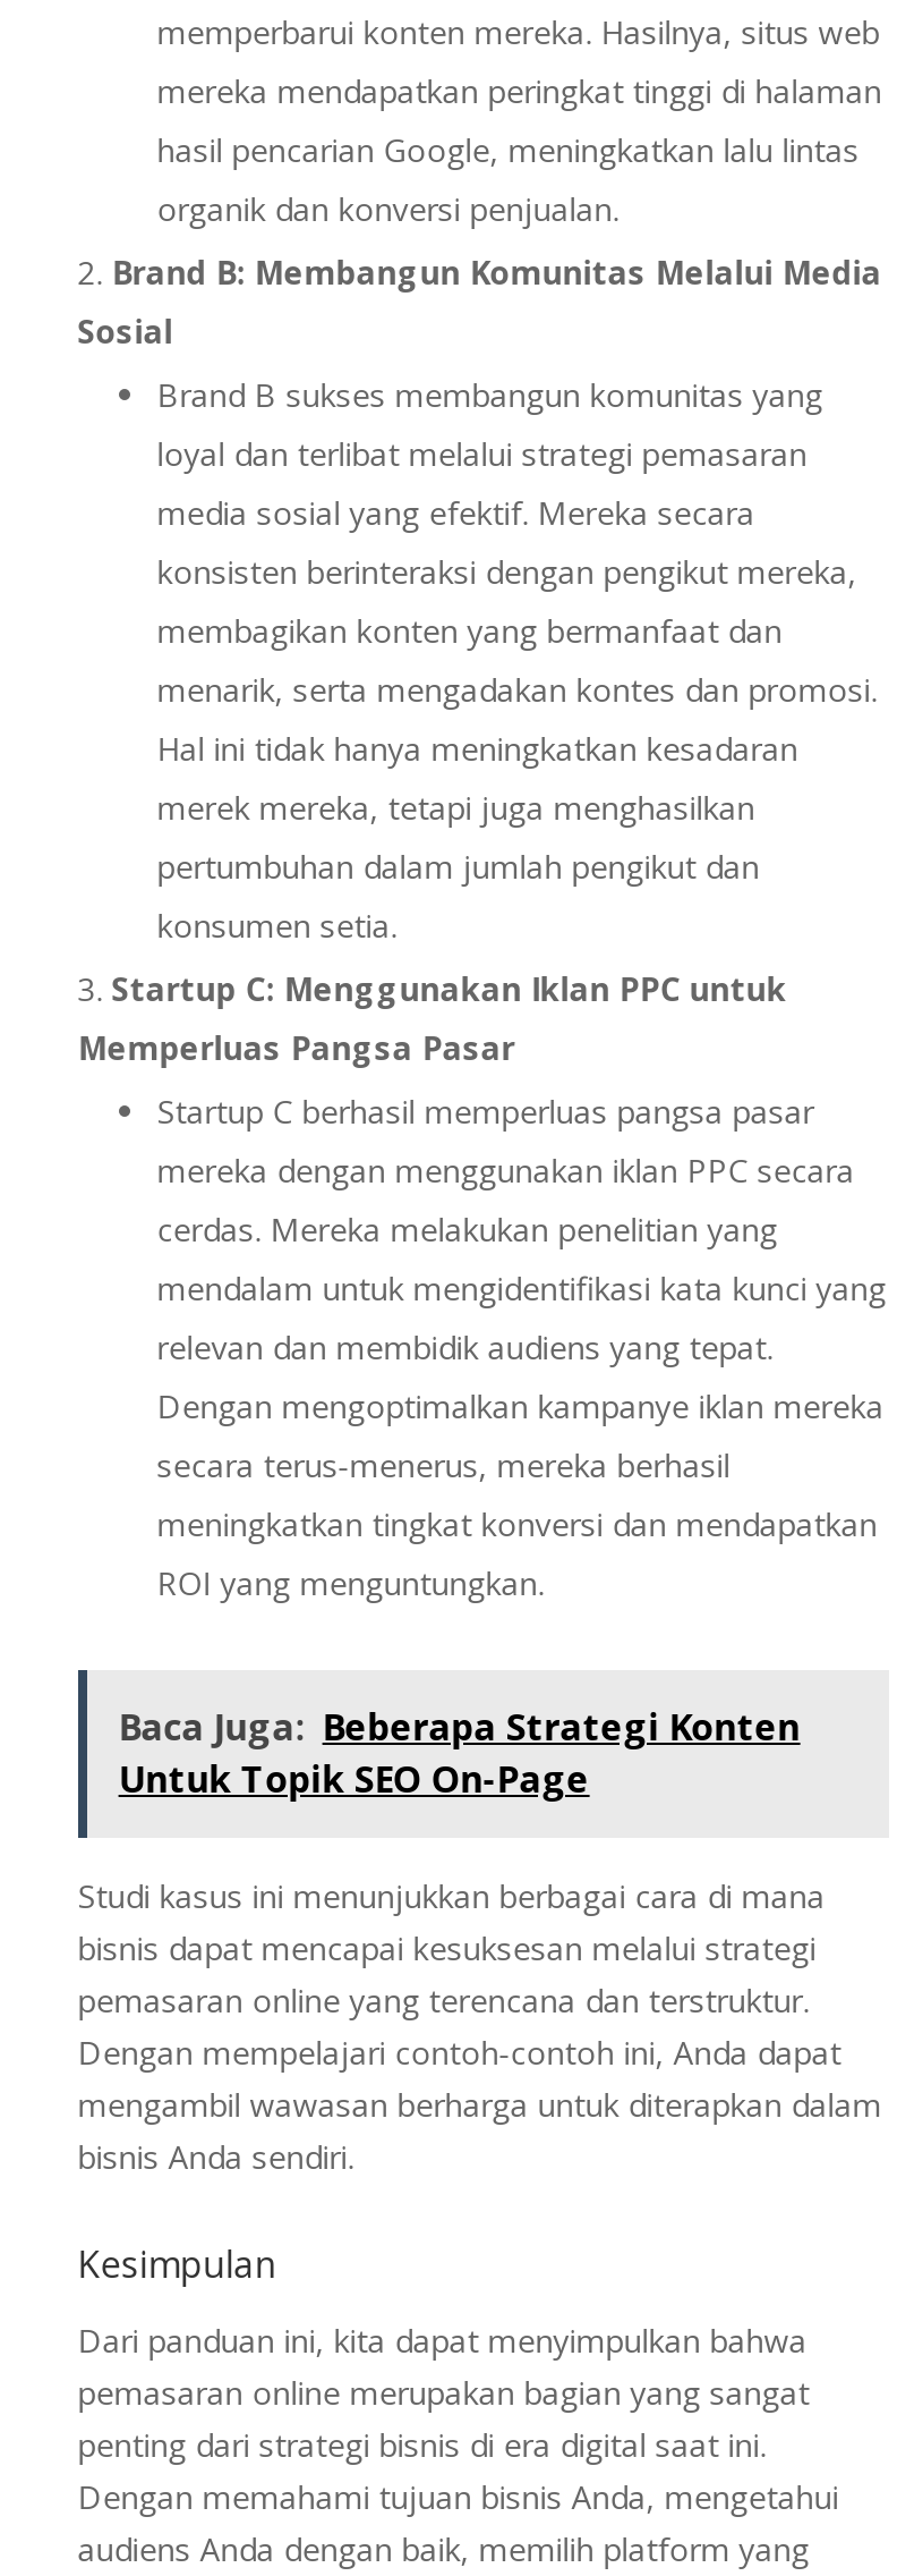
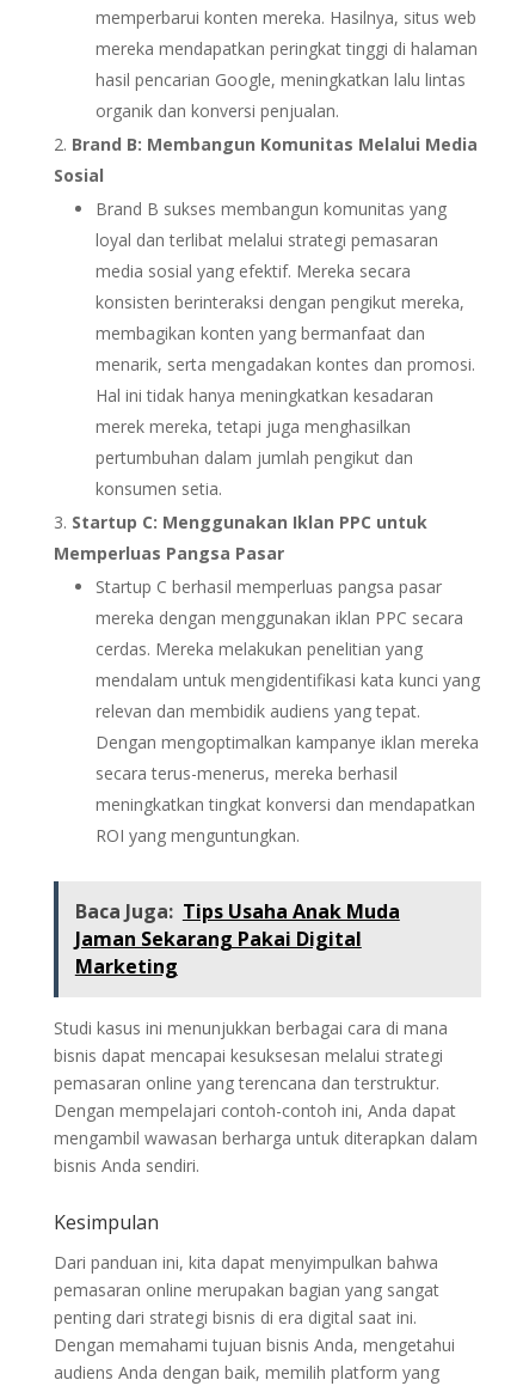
- Baca Juga: Beberapa Strategi Konten
- Untuk Topik SEO On-Page
+ Baca Juga: Tips Usaha Anak Muda
+ Jaman Sekarang Pakai Digital
+ Marketing
